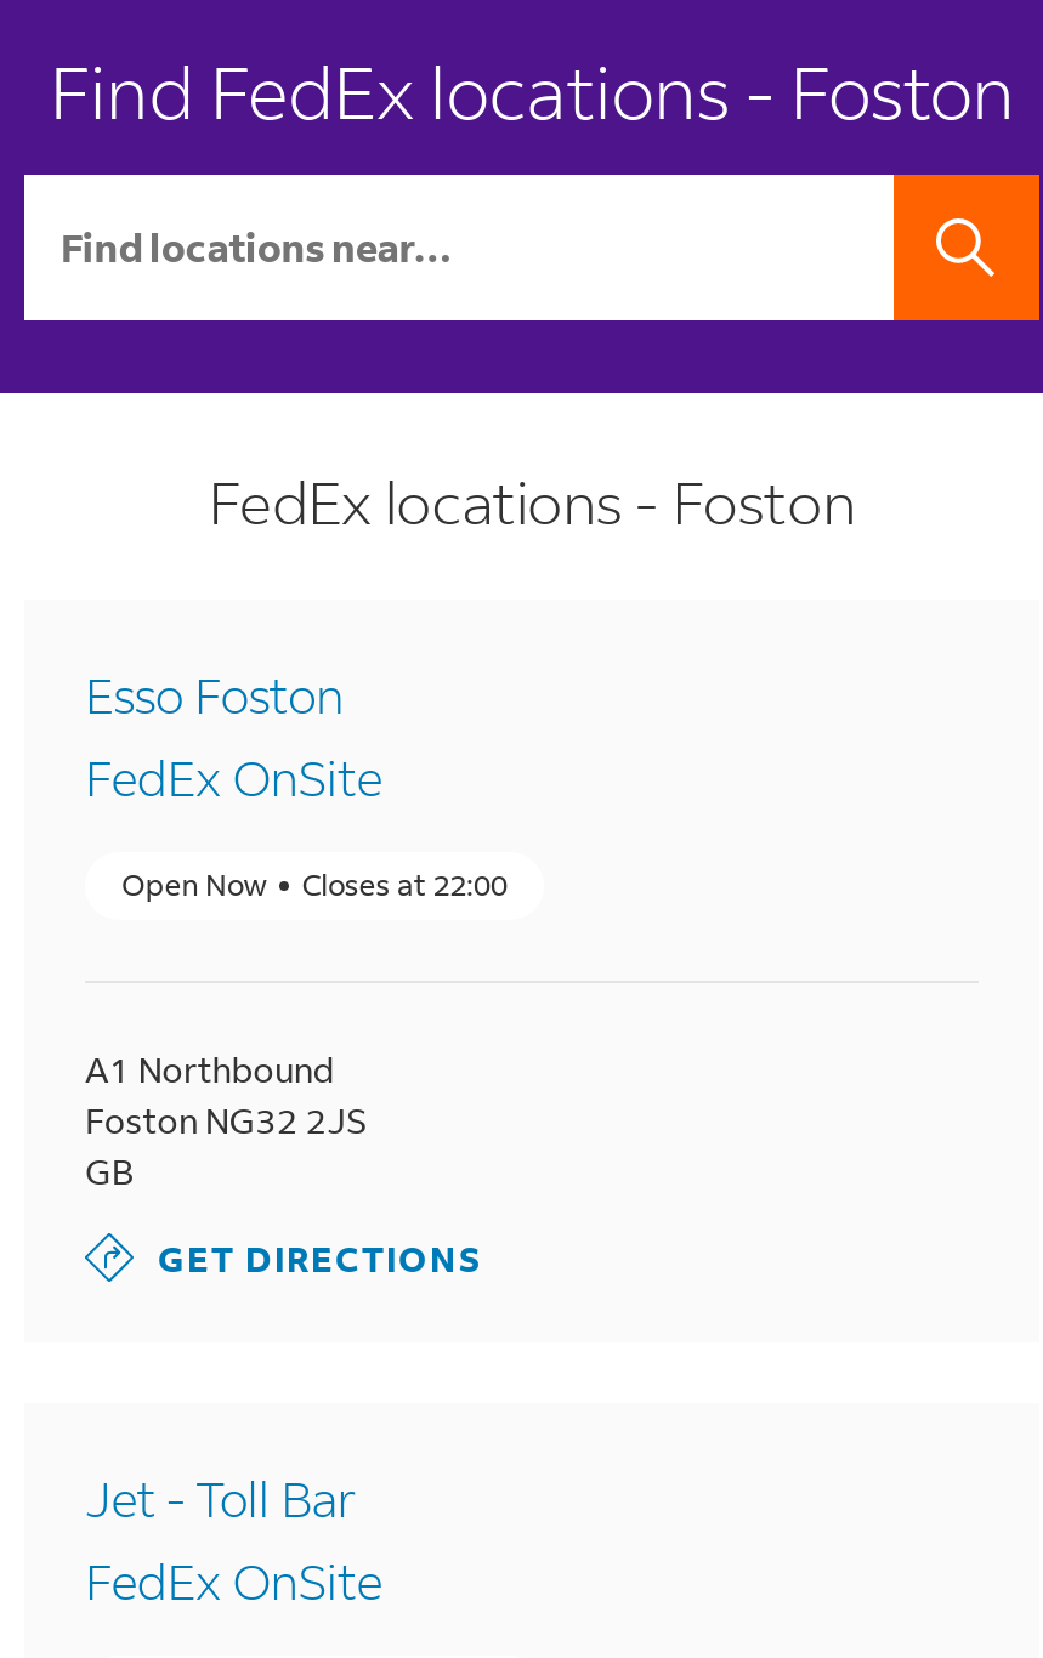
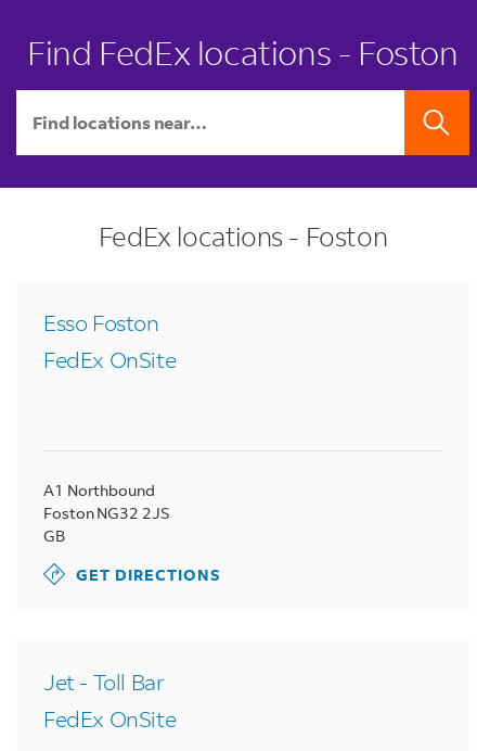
- Open Now
- Closes at 22:00
